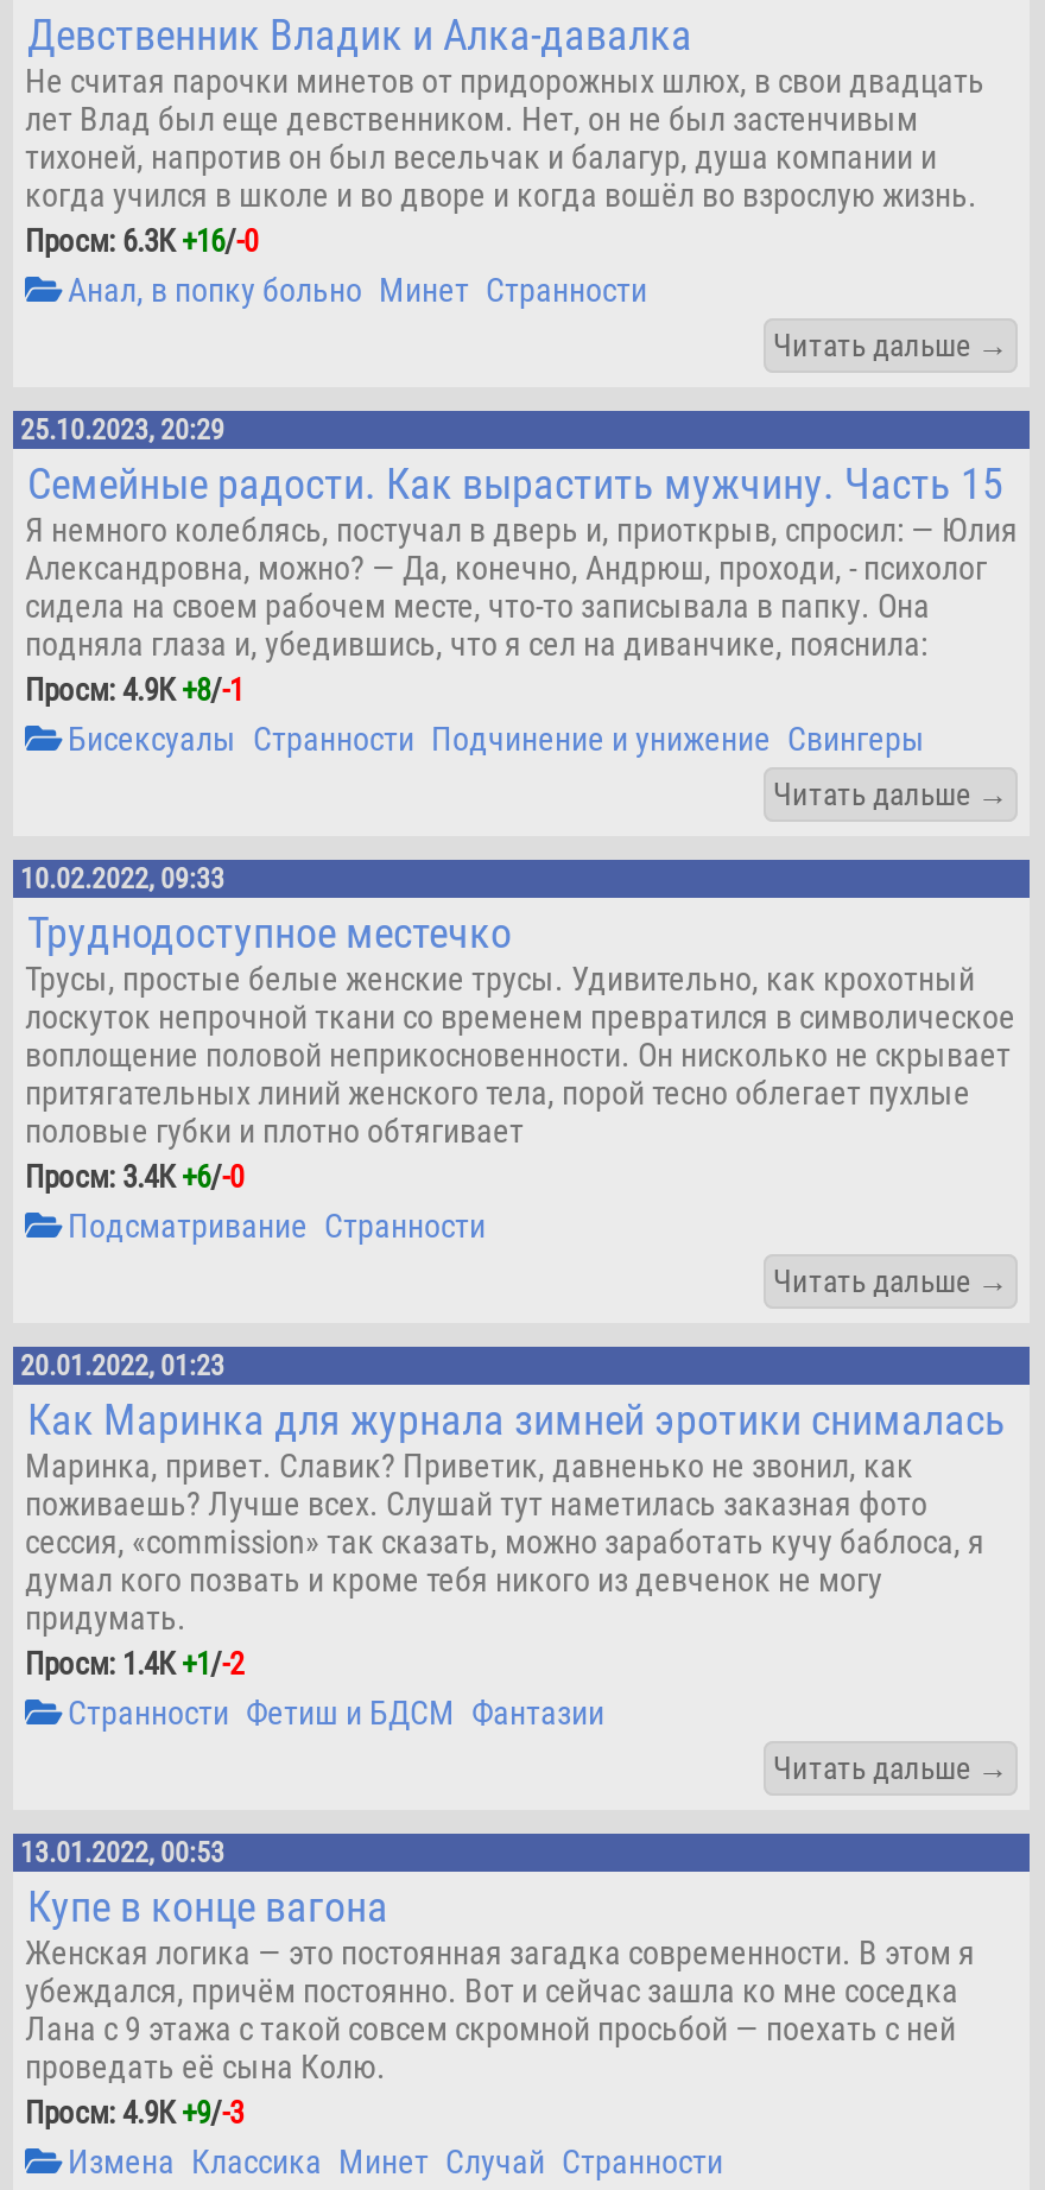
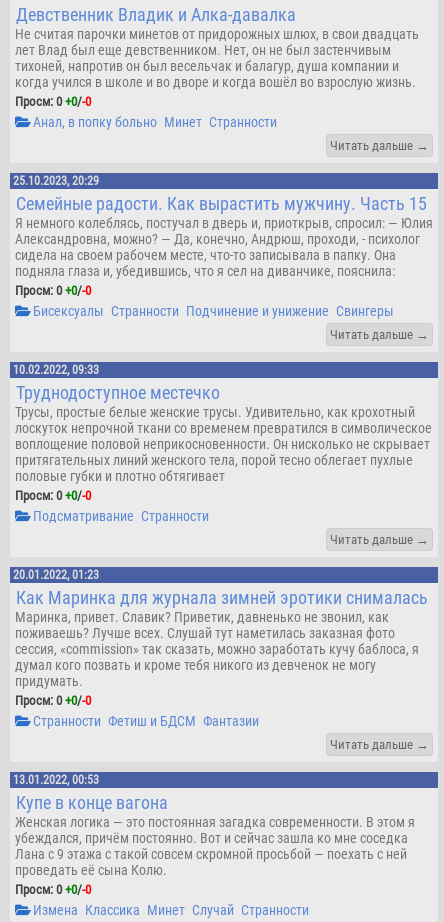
- Проcм: 6.3К+16/-0
+ Проcм: 0+0/-0

- Проcм: 4.9К+8/-1
+ Проcм: 0+0/-0

- Проcм: 3.4К+6/-0
+ Проcм: 0+0/-0

- Проcм: 1.4К+1/-2
+ Проcм: 0+0/-0

- Проcм: 4.9К+9/-3
+ Проcм: 0+0/-0
